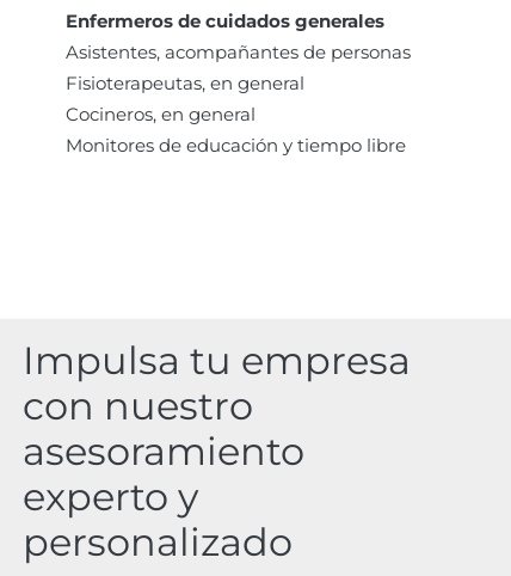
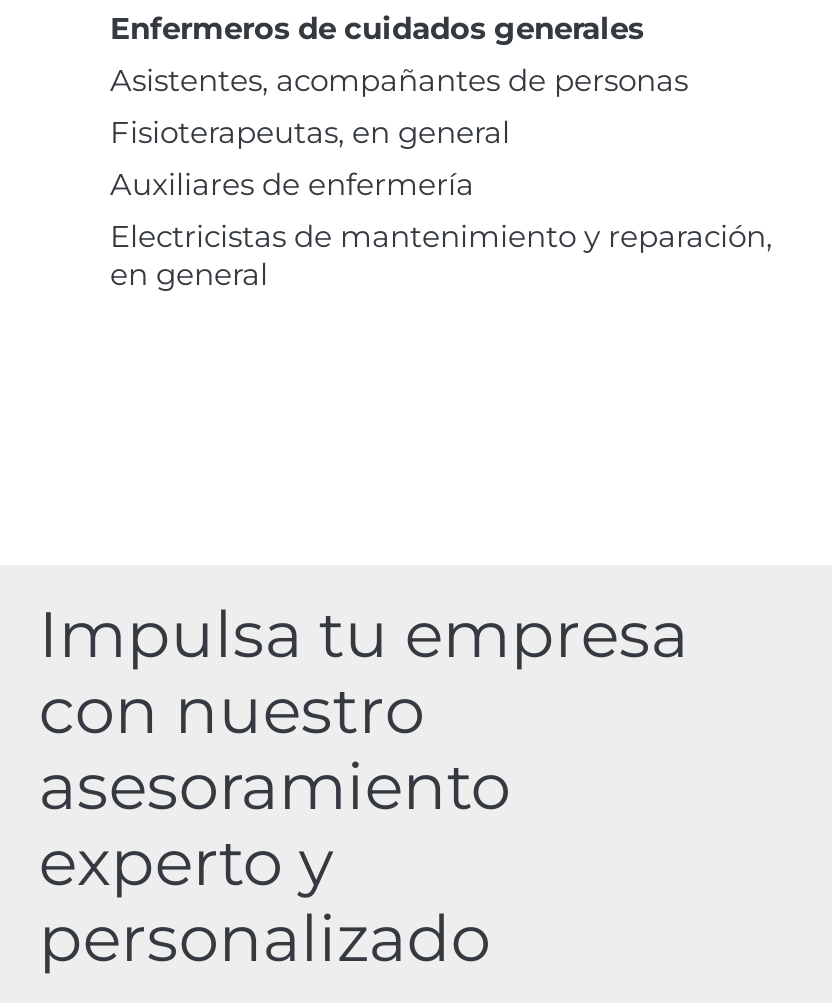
- Cocineros, en general
- Monitores de educación y tiempo libre
+ Auxiliares de enfermería
+ Electricistas de mantenimiento y reparación,
+ en general
